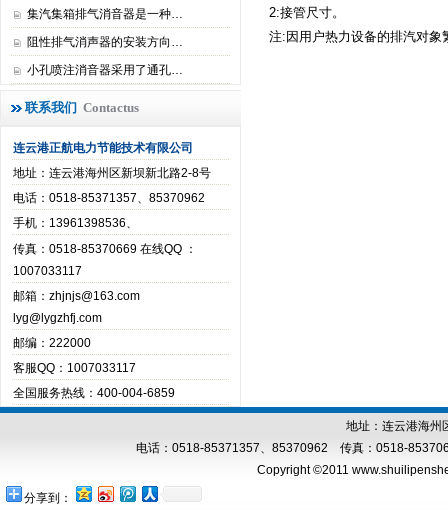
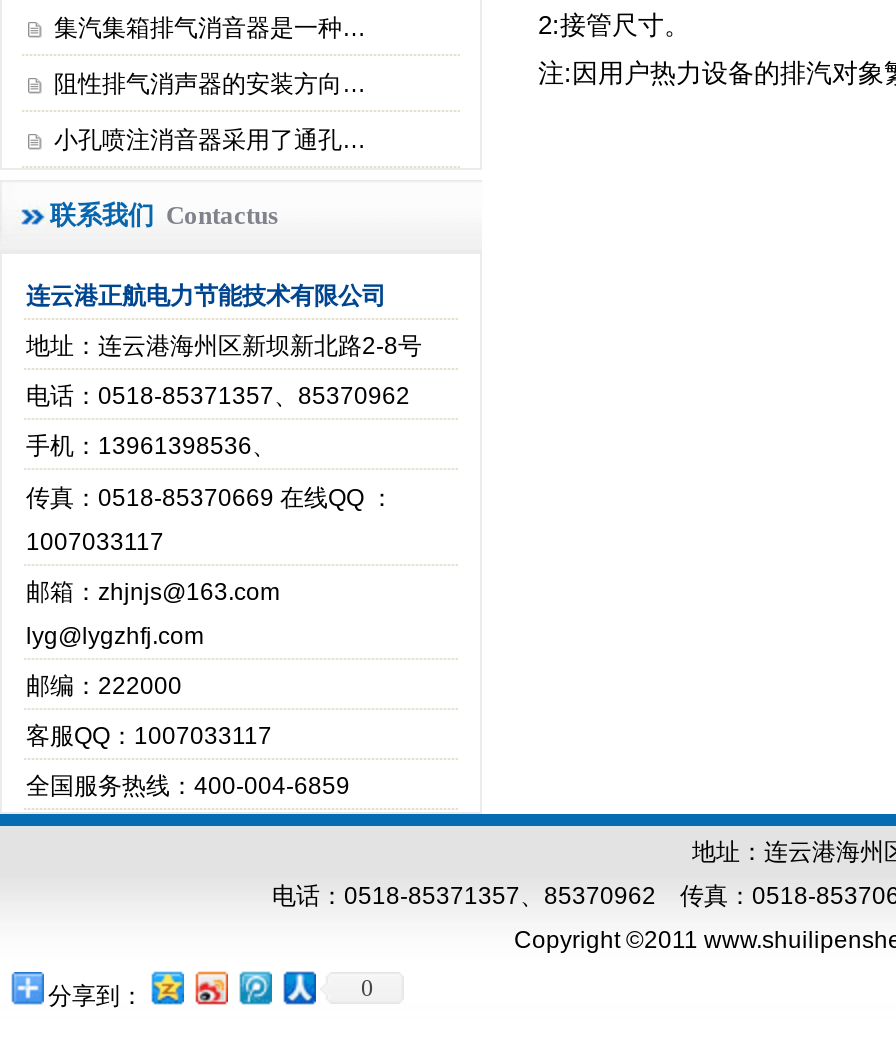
+ 0
